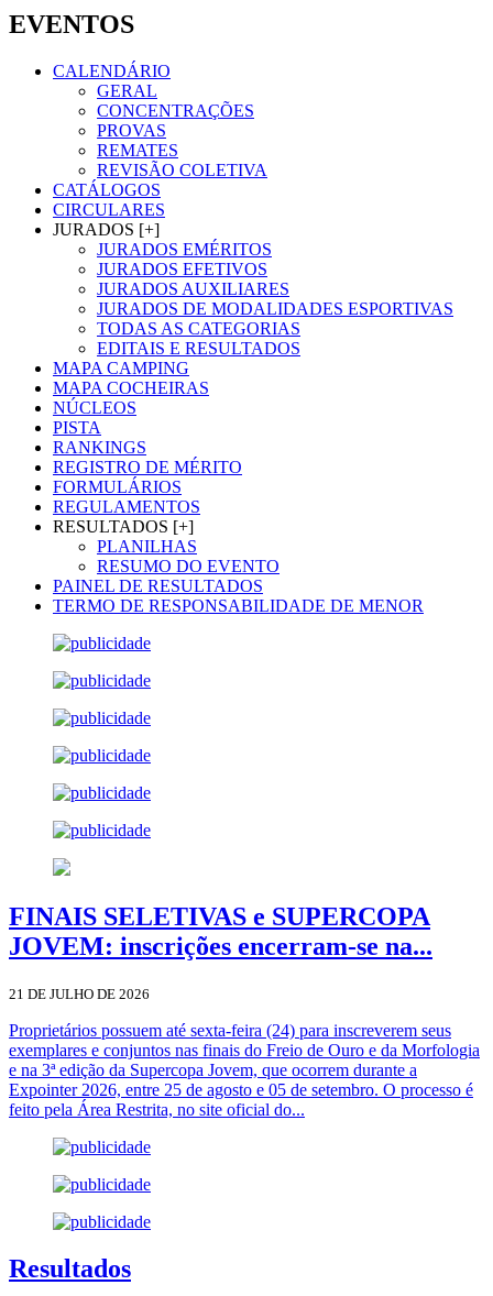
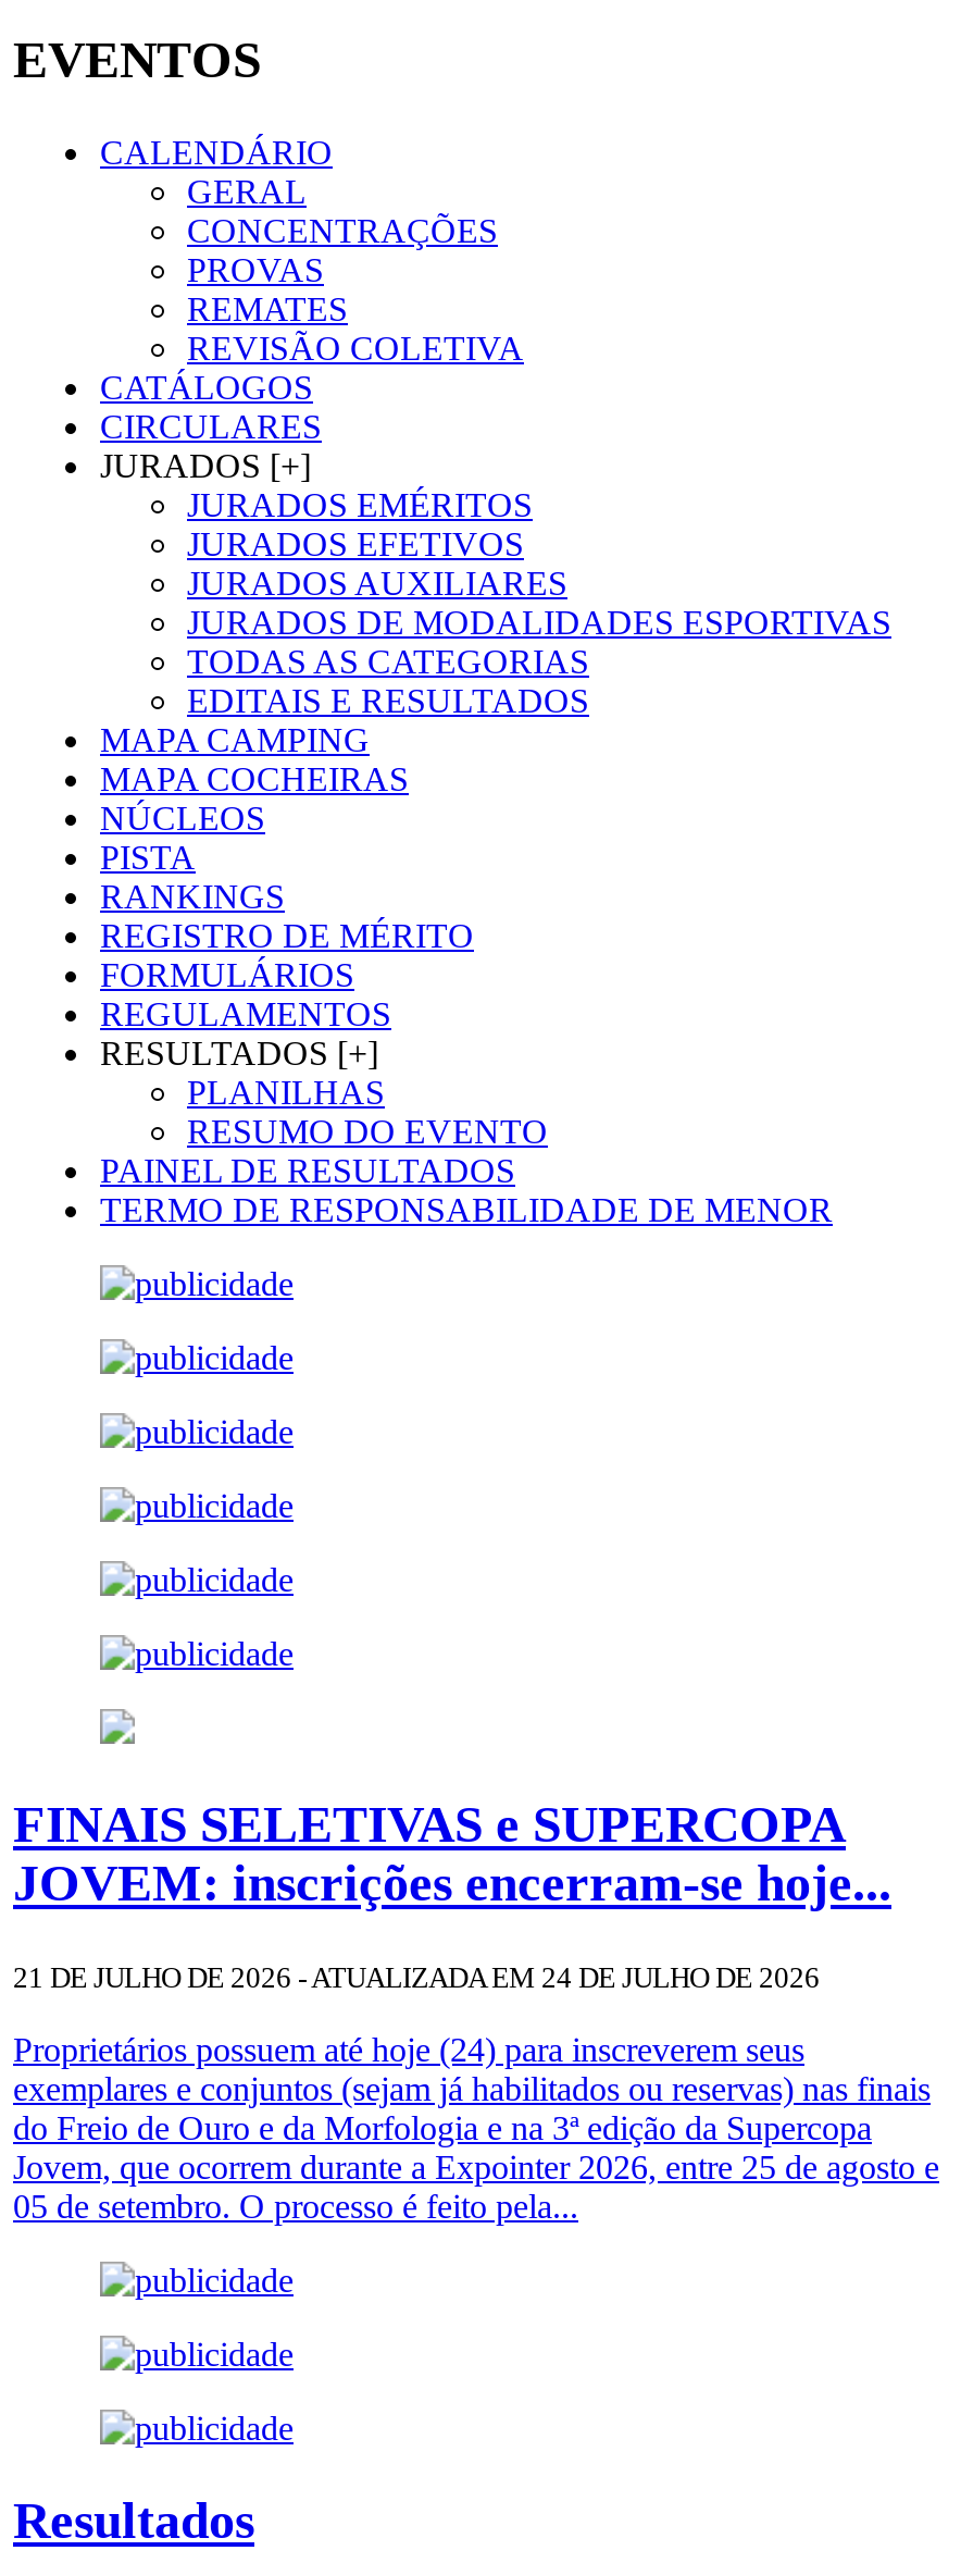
- JOVEM: inscrições encerram-se na...
+ JOVEM: inscrições encerram-se hoje...

- 21 DE JULHO DE 2026
+ 21 DE JULHO DE 2026 - ATUALIZADA EM 24 DE JULHO DE 2026

- Proprietários possuem até sexta-feira (24) para inscreverem seus
- exemplares e conjuntos nas finais do Freio de Ouro e da Morfologia
- e na 3ª edição da Supercopa Jovem, que ocorrem durante a
- Expointer 2026, entre 25 de agosto e 05 de setembro. O processo é
- feito pela Área Restrita, no site oficial do...
+ Proprietários possuem até hoje (24) para inscreverem seus
+ exemplares e conjuntos (sejam já habilitados ou reservas) nas finais
+ do Freio de Ouro e da Morfologia e na 3ª edição da Supercopa
+ Jovem, que ocorrem durante a Expointer 2026, entre 25 de agosto e
+ 05 de setembro. O processo é feito pela...
